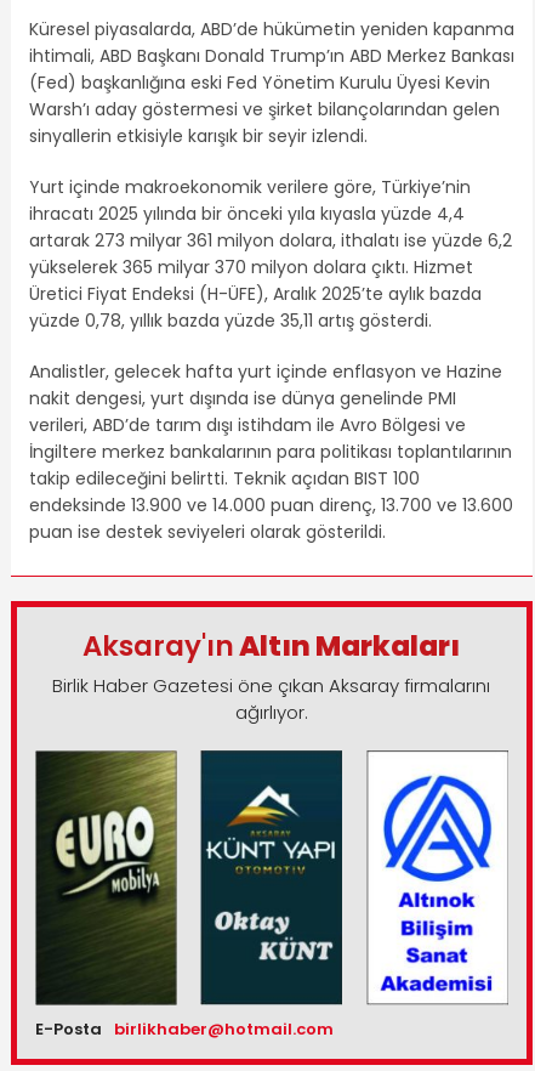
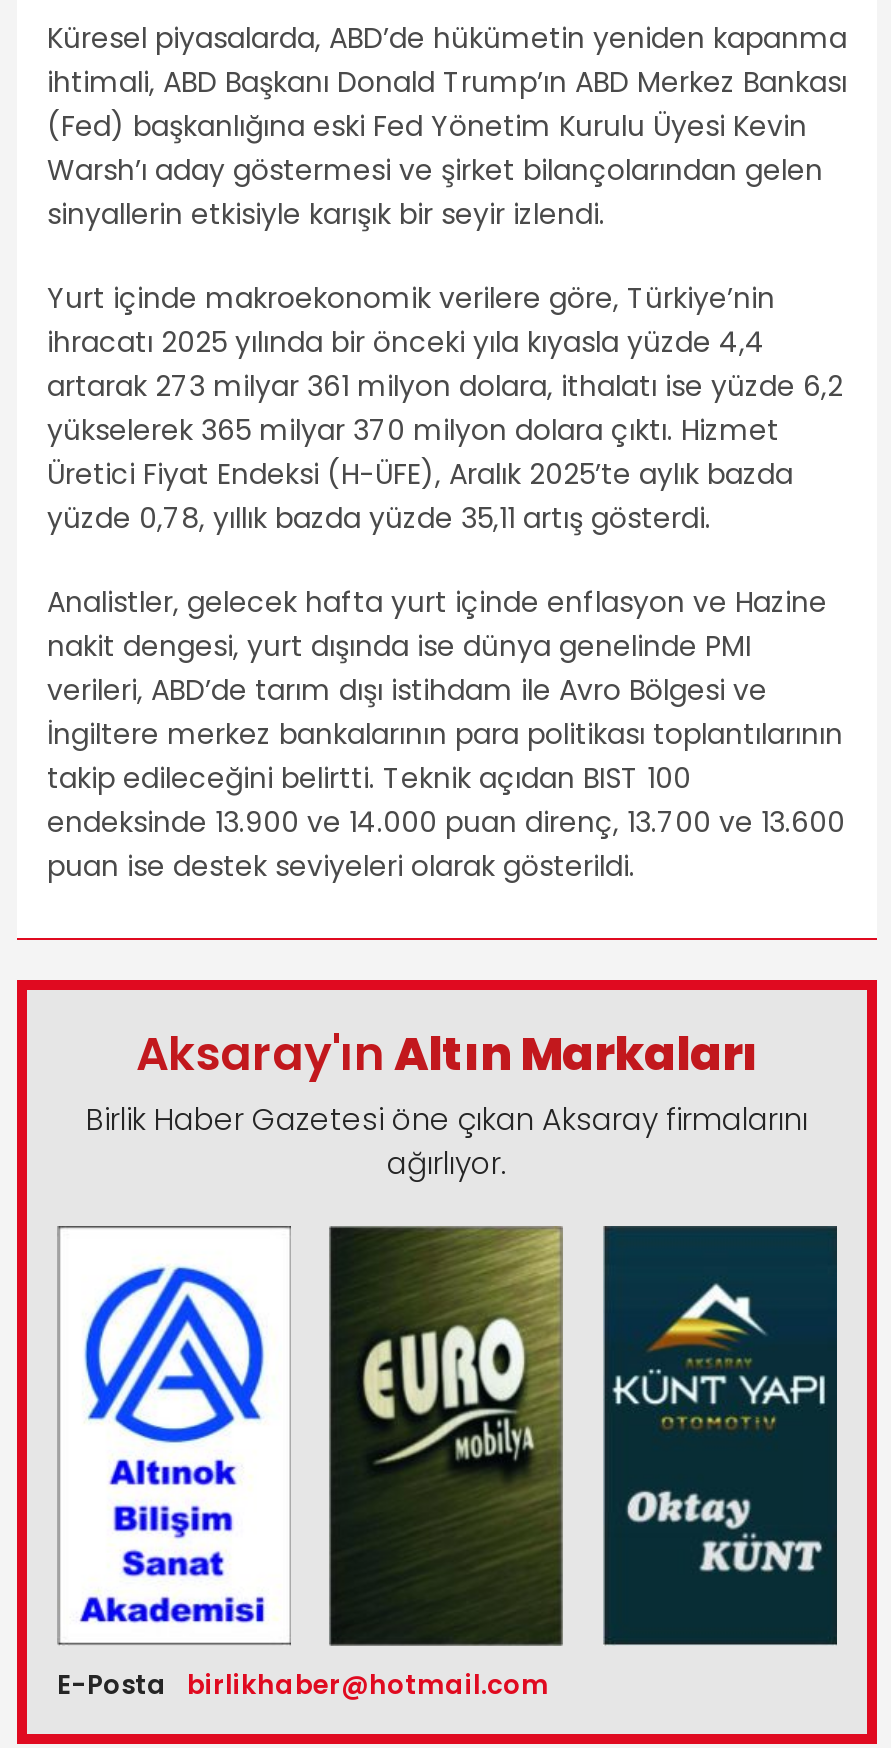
- [image]
+ [image]

- [image]
+ [image]

- [image]
+ [image]
